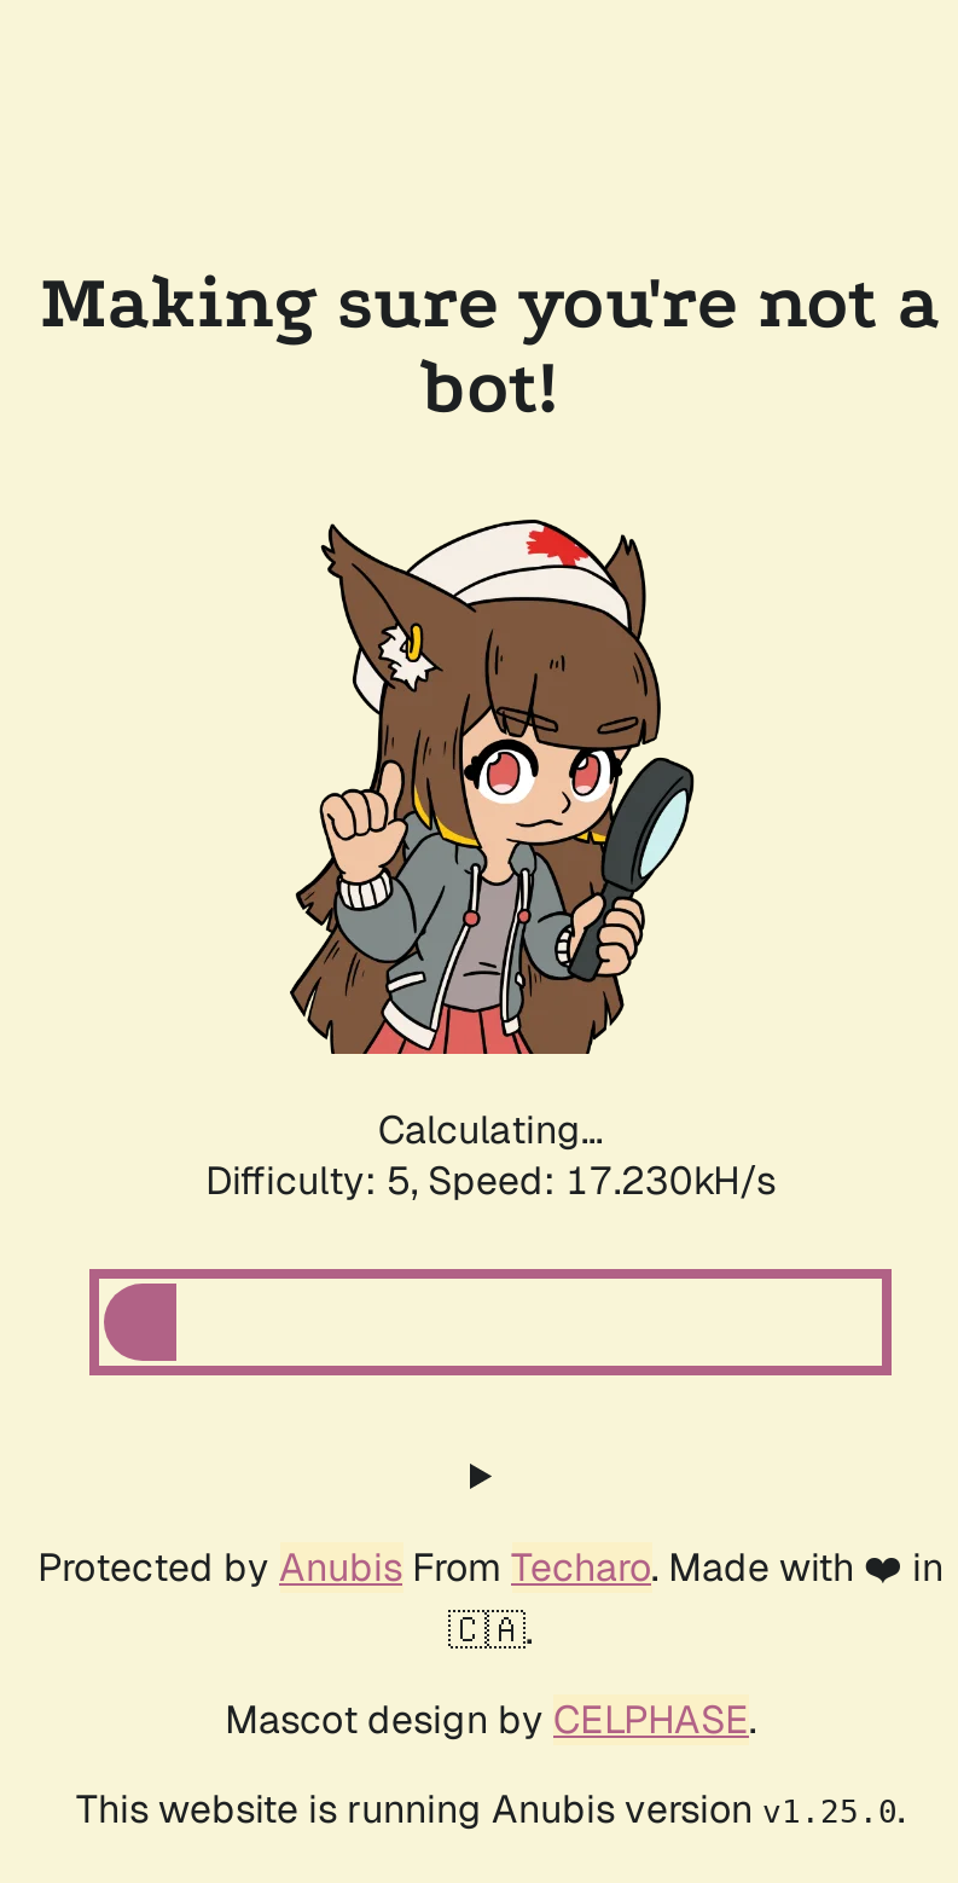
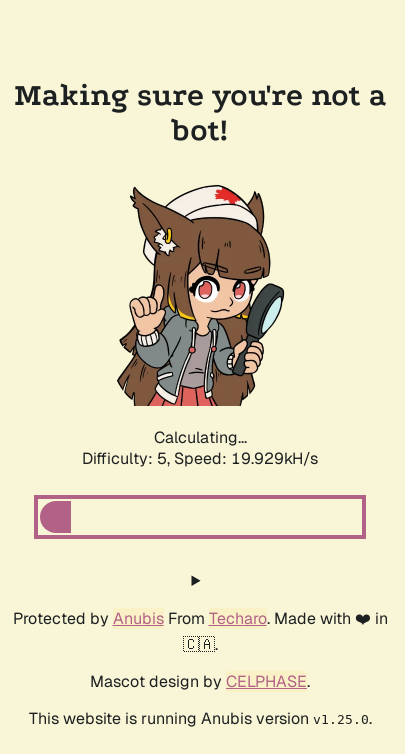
- Difficulty: 5, Speed: 17.230kH/s
+ Difficulty: 5, Speed: 19.929kH/s
